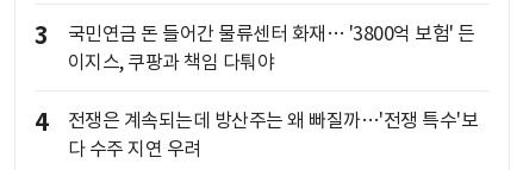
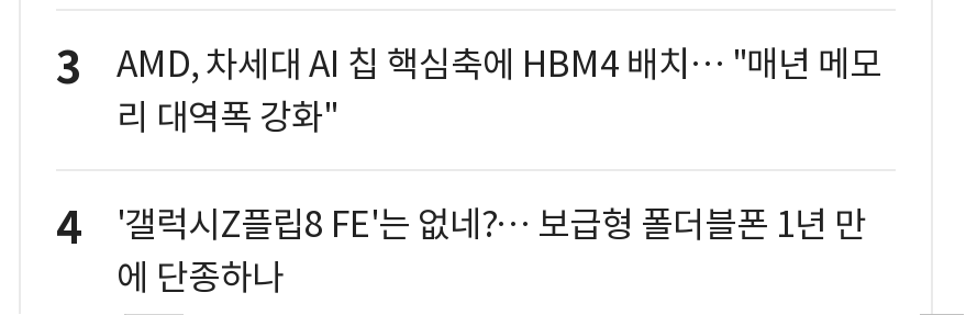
- 국민연금 돈 들어간 물류센터 화재… '3800억 보험' 든
- 이지스, 쿠팡과 책임 다퉈야
+ AMD, 차세대 AI 칩 핵심축에 HBM4 배치… "매년 메모
+ 리 대역폭 강화"

- 전쟁은 계속되는데 방산주는 왜 빠질까…'전쟁 특수'보
- 다 수주 지연 우려
+ '갤럭시Z플립8 FE'는 없네?… 보급형 폴더블폰 1년 만
+ 에 단종하나
